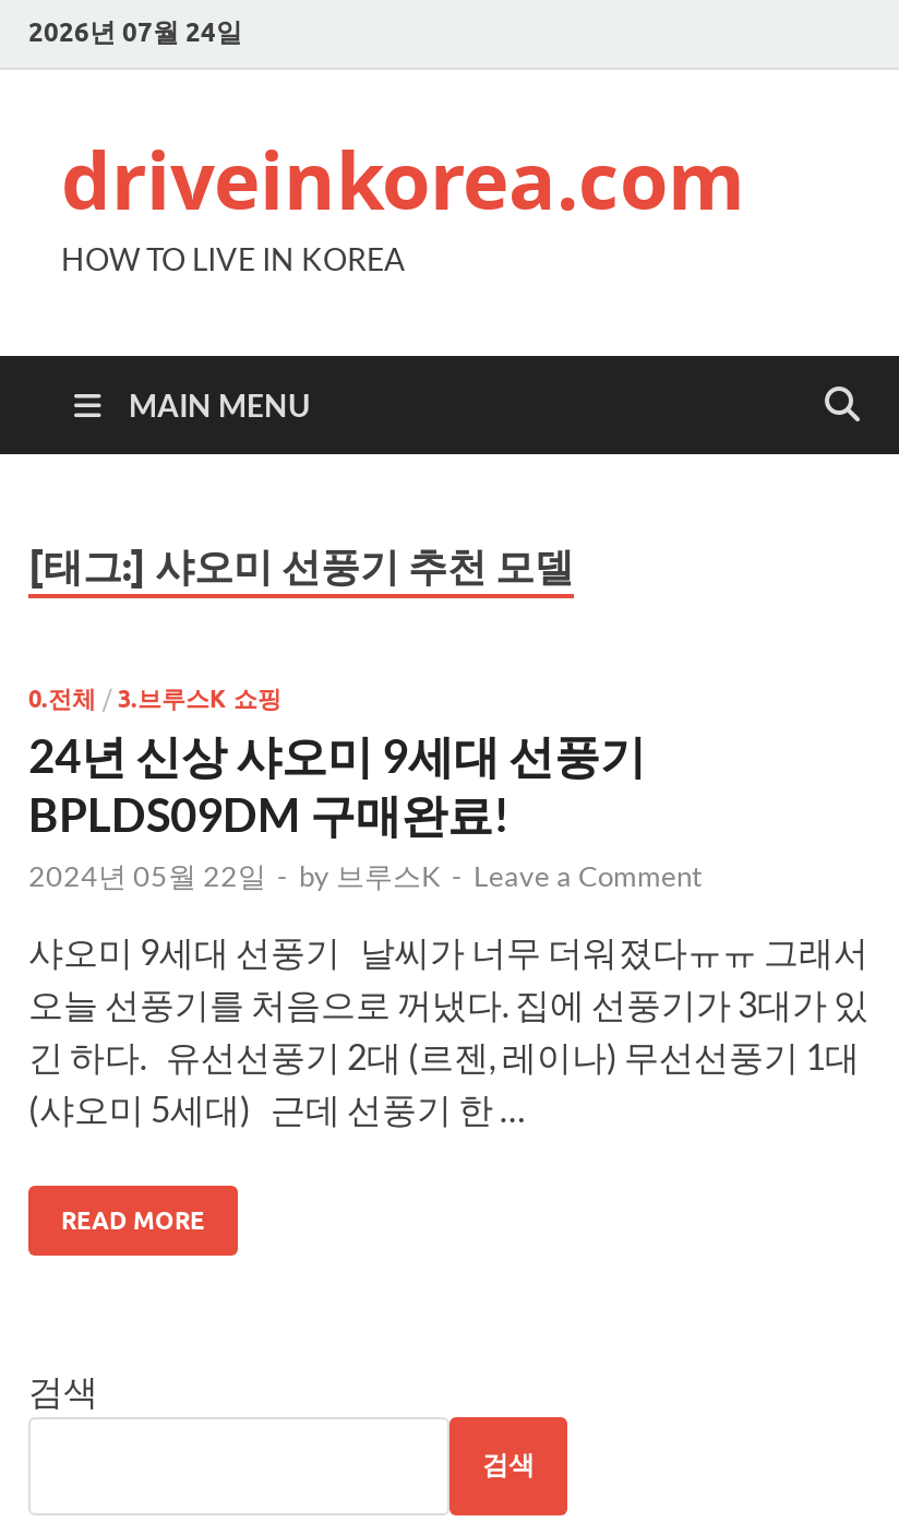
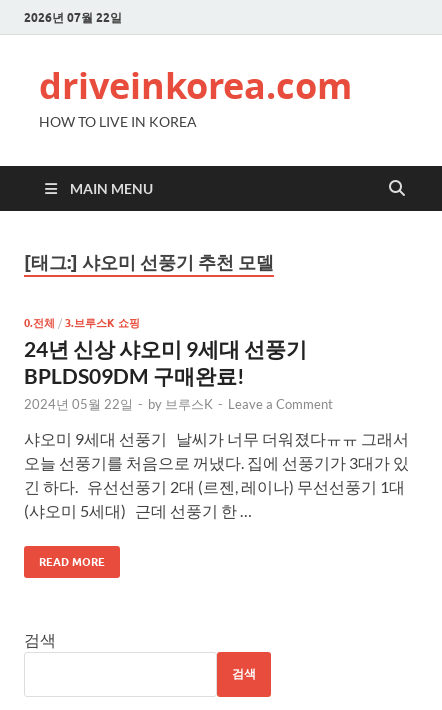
- 2026년 07월 24일
+ 2026년 07월 22일
